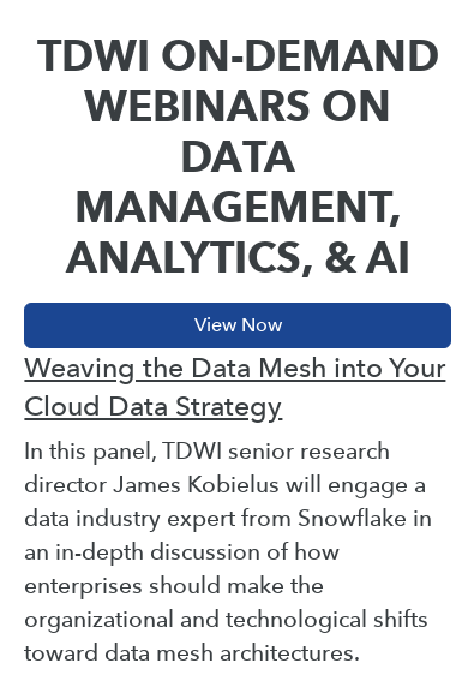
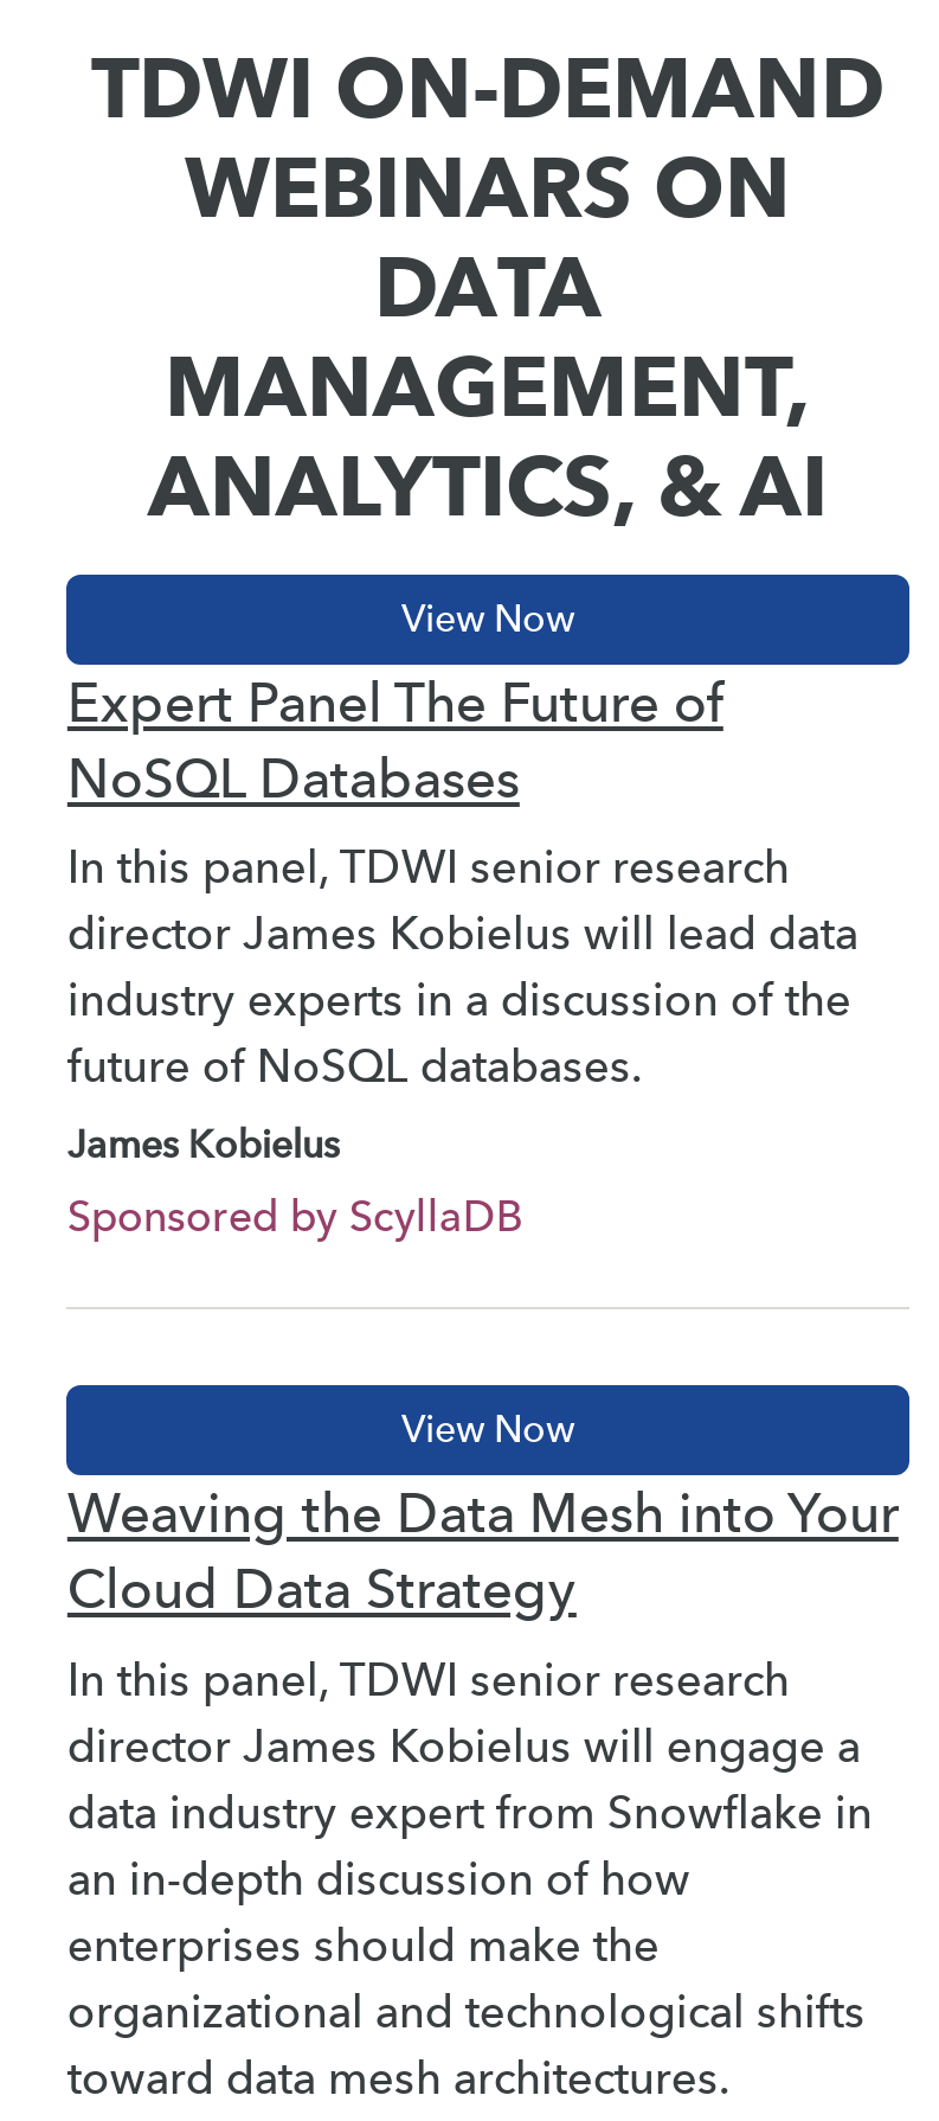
+ Expert Panel The Future of
+ NoSQL Databases
+ In this panel, TDWI senior research
+ director James Kobielus will lead data
+ industry experts in a discussion of the
+ future of NoSQL databases.
+ James Kobielus
+ Sponsored by ScyllaDB
